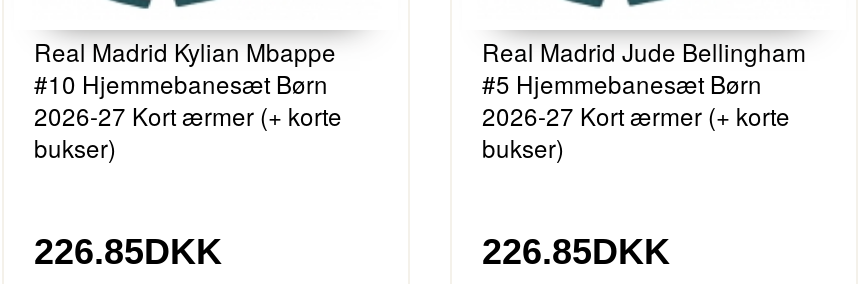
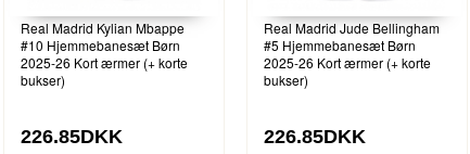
- 2026-27 Kort ærmer (+ korte
+ 2025-26 Kort ærmer (+ korte

- 2026-27 Kort ærmer (+ korte
+ 2025-26 Kort ærmer (+ korte
